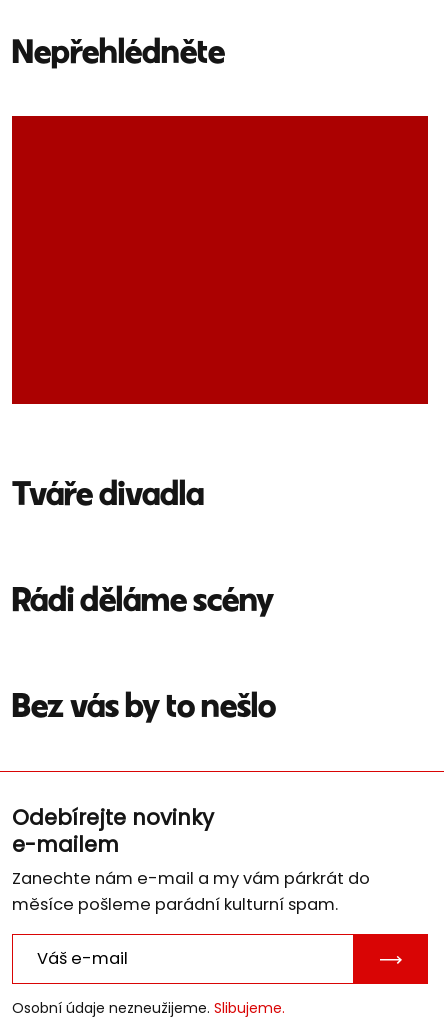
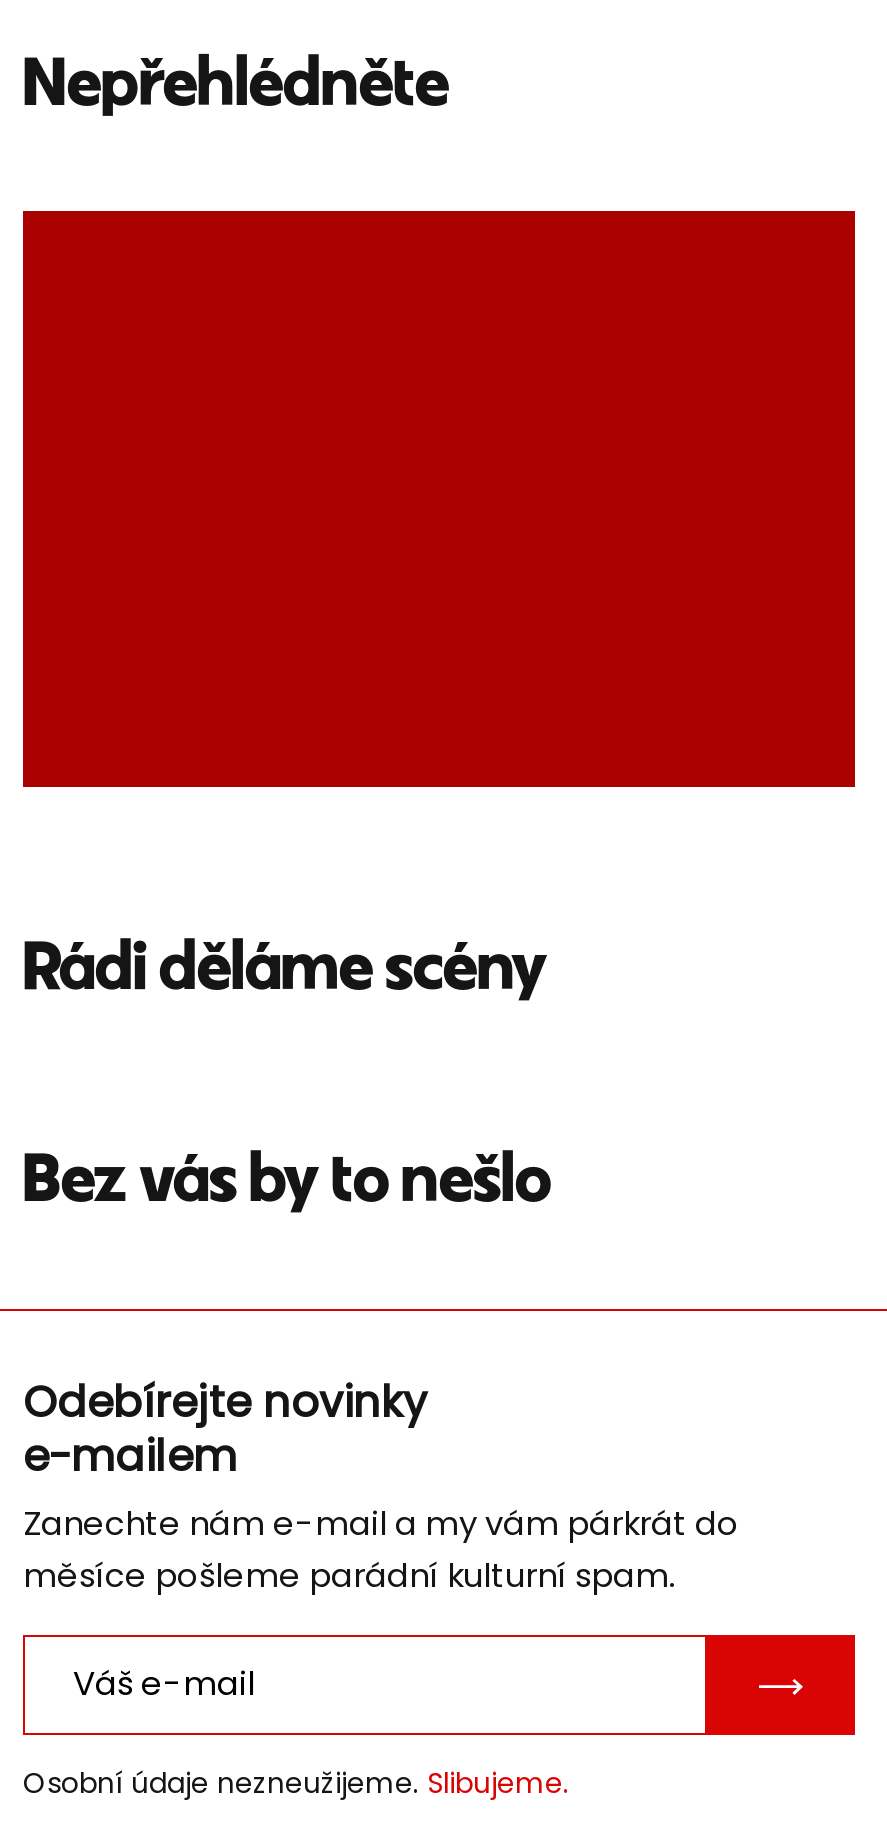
- Tváře divadla
